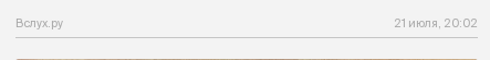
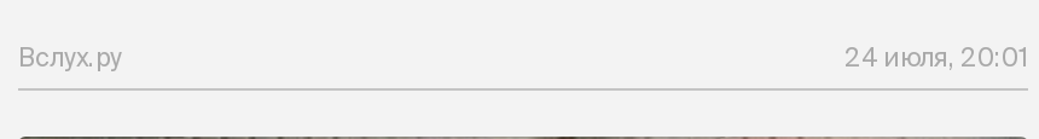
- 21 июля, 20:02
+ 24 июля, 20:01
